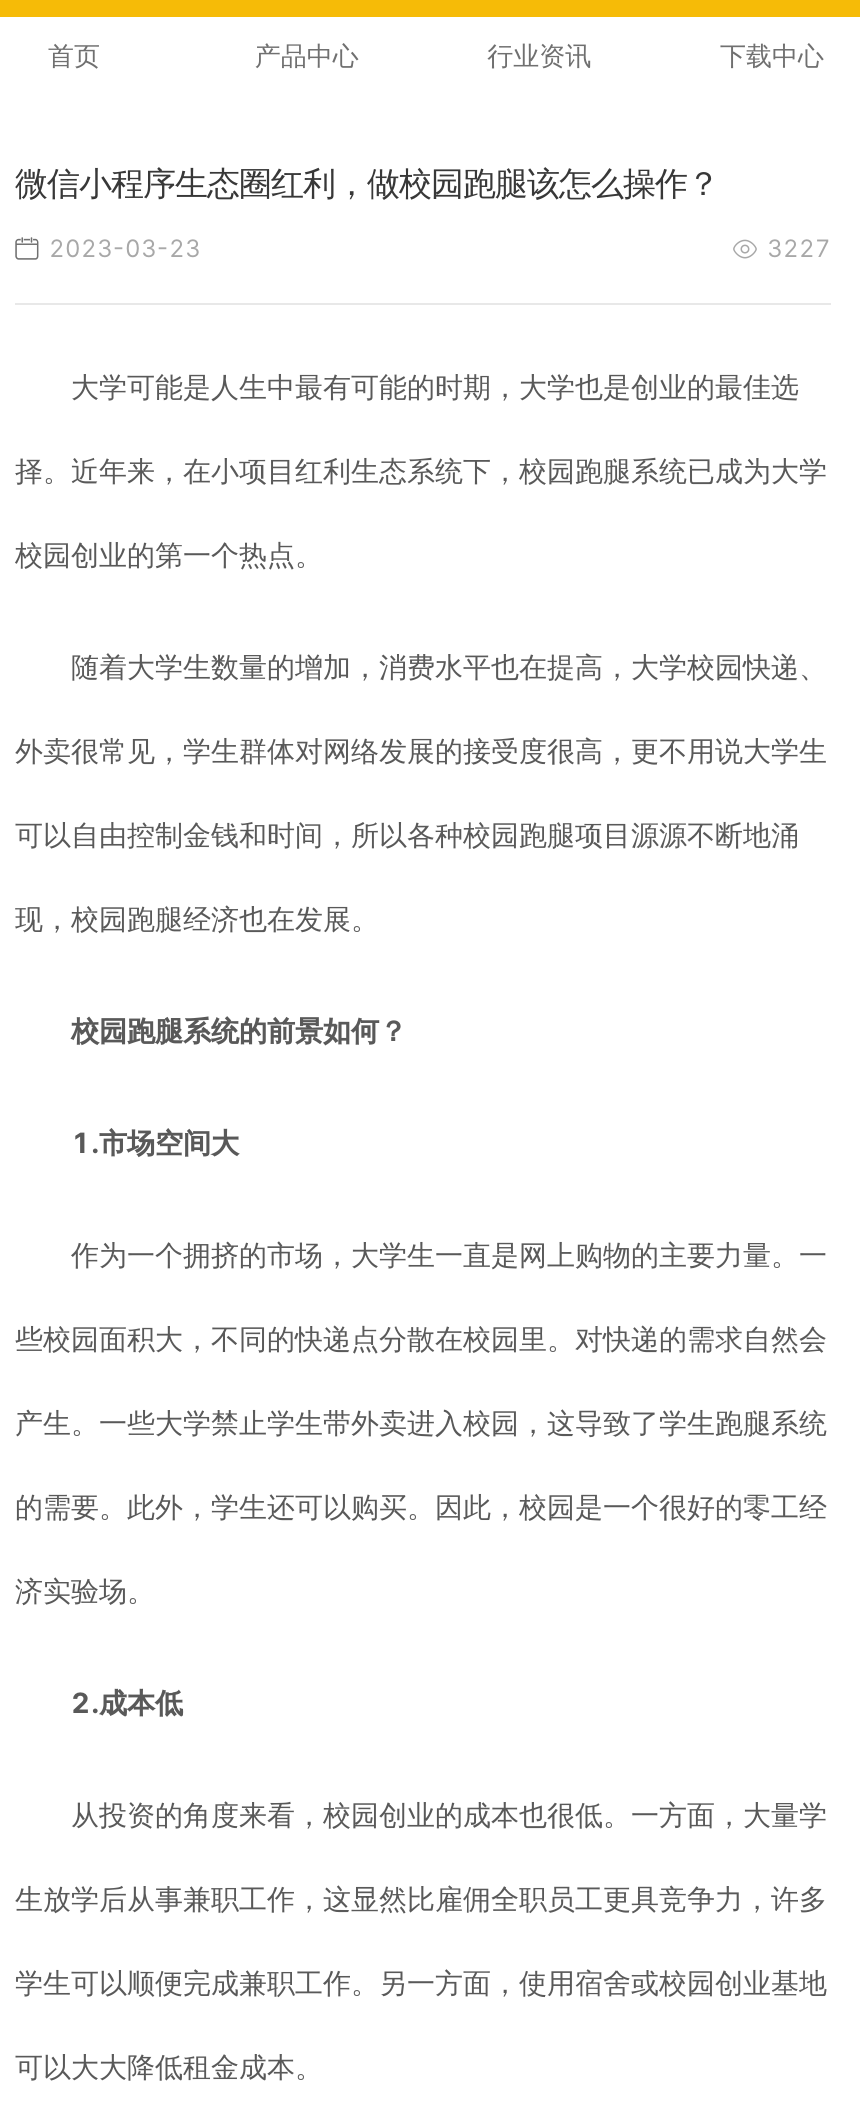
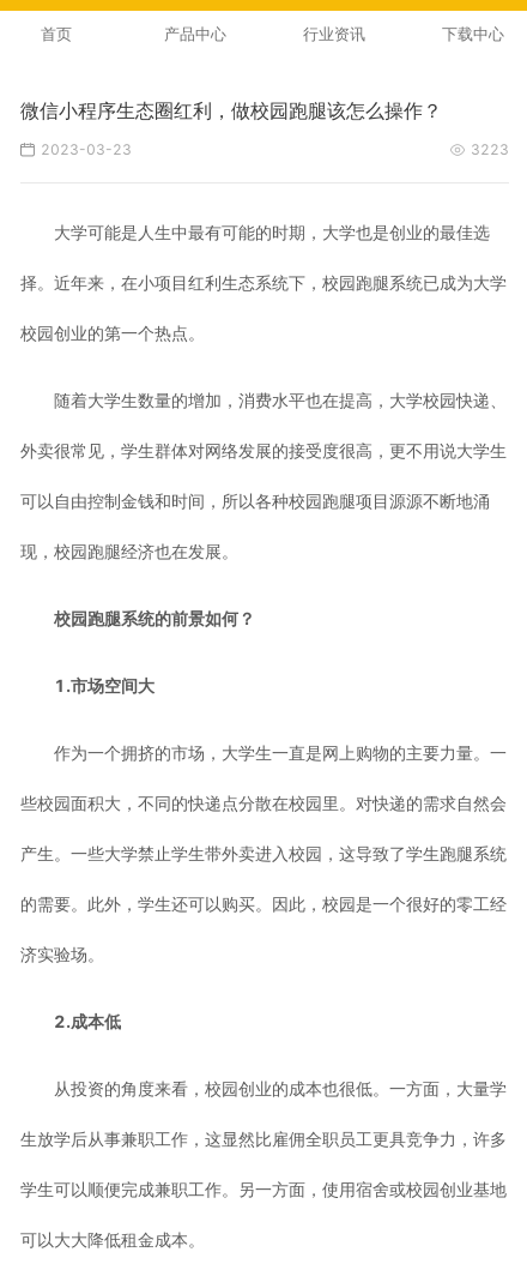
- 3227
+ 3223
